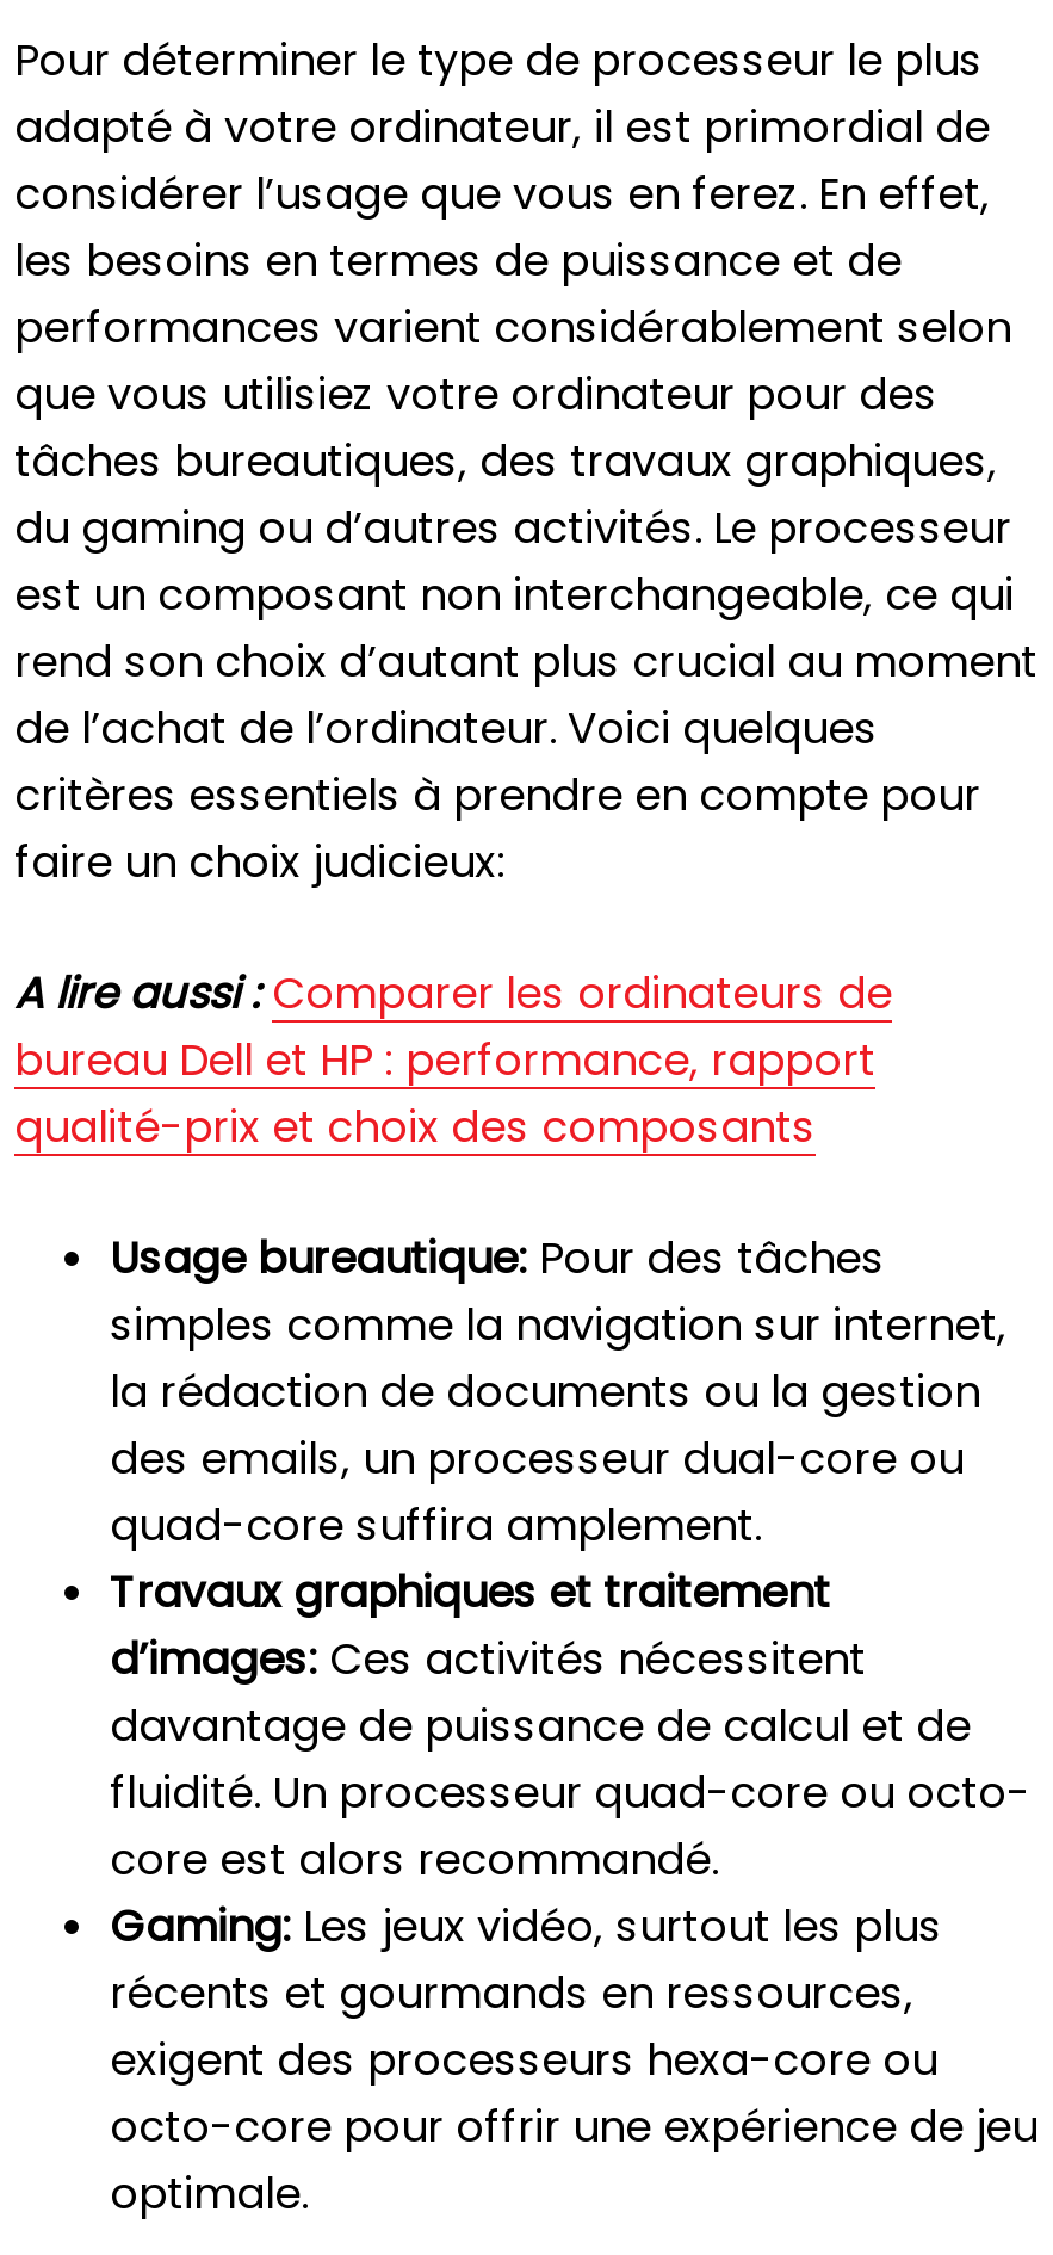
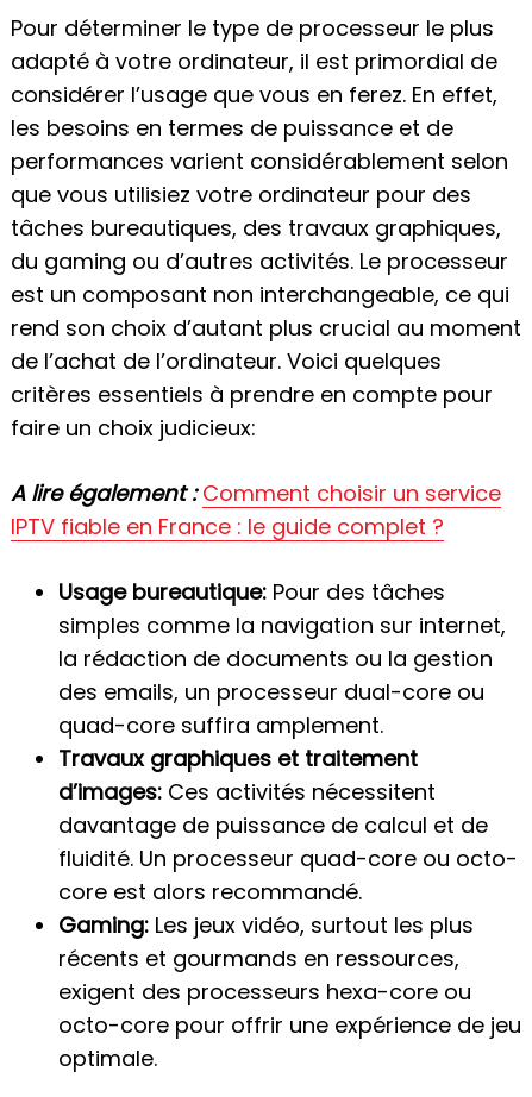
- A lire aussi : Comparer les ordinateurs de
- bureau Dell et HP : performance, rapport
- qualité-prix et choix des composants
+ A lire également : Comment choisir un service
+ IPTV fiable en France : le guide complet ?
